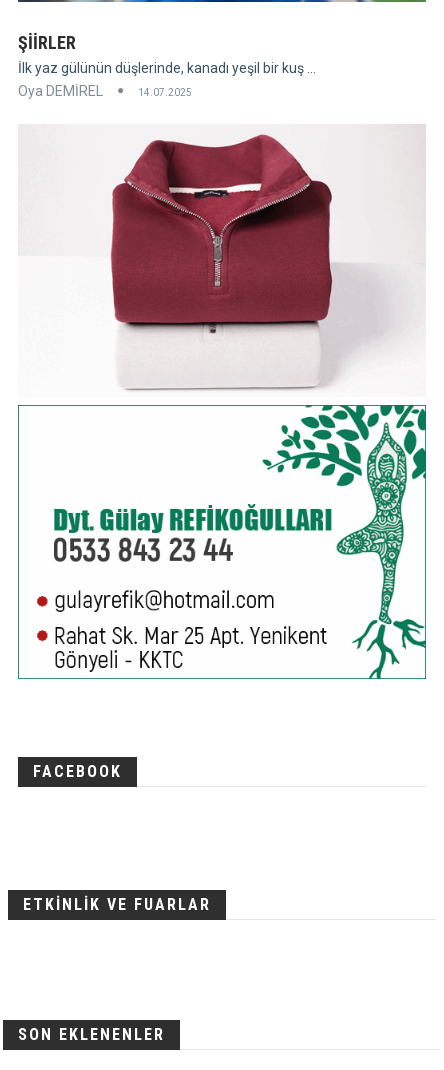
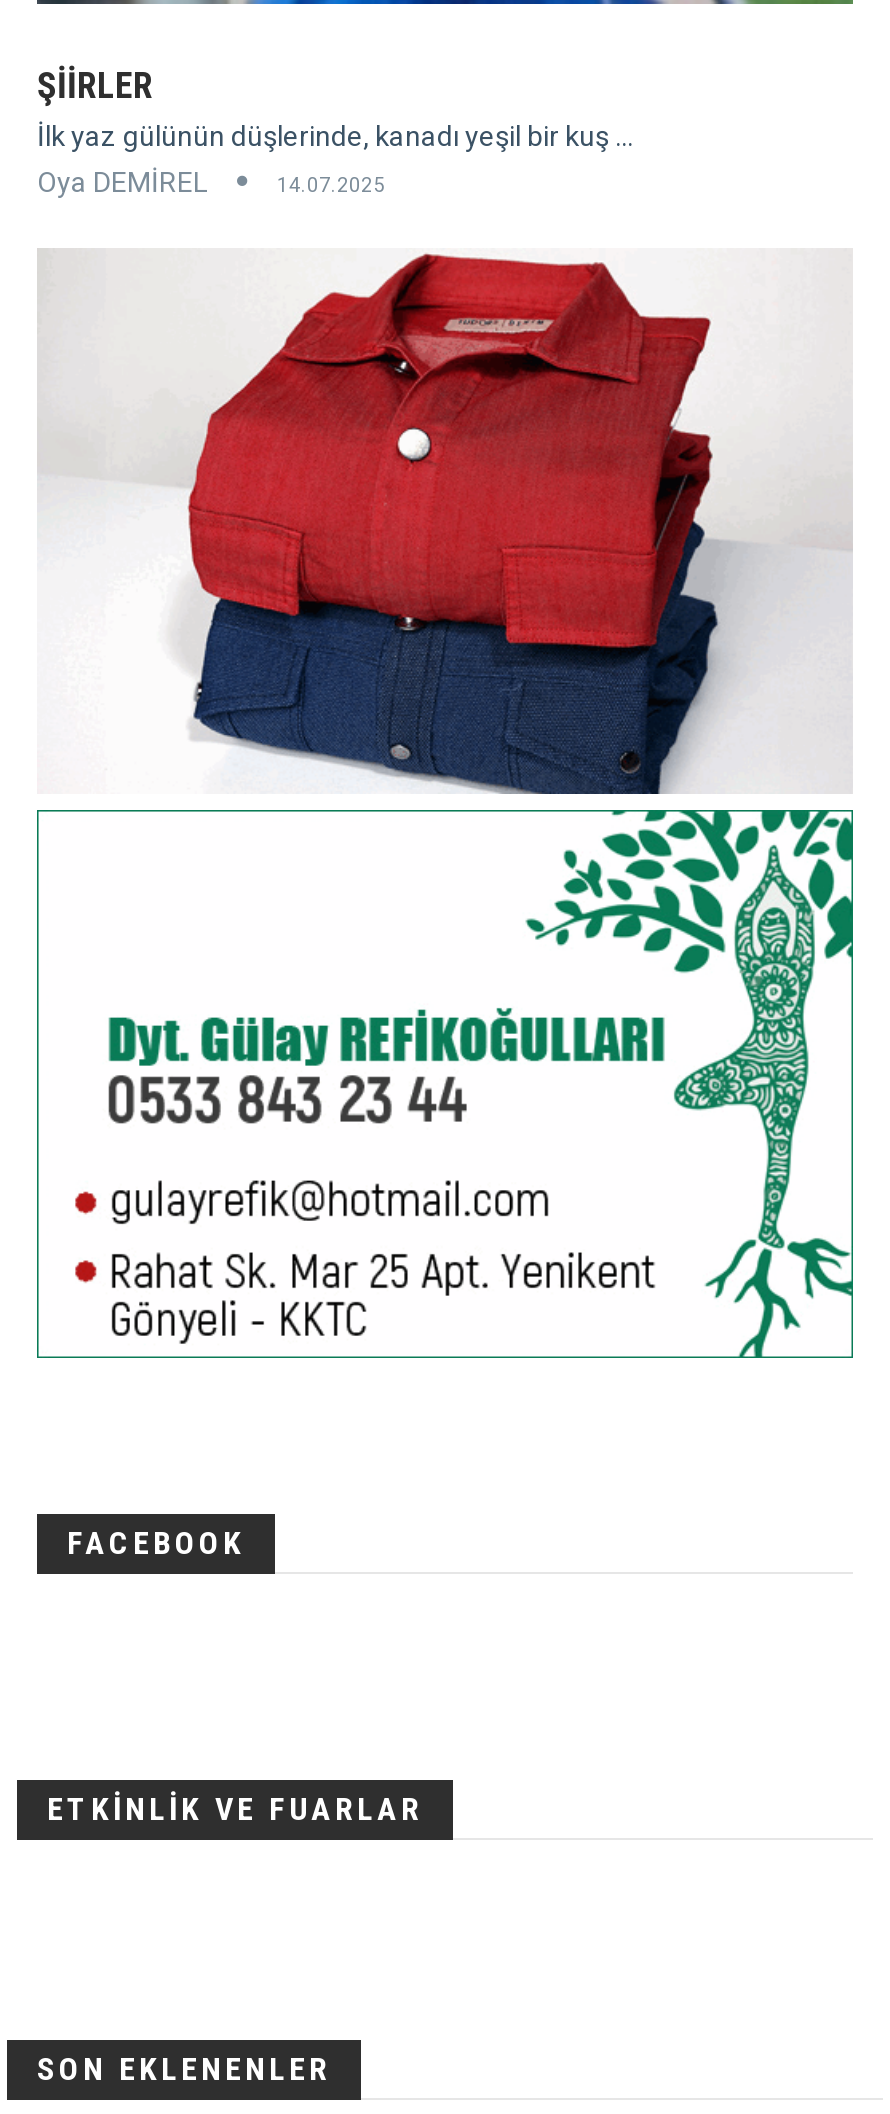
- [image]
+ [image]
